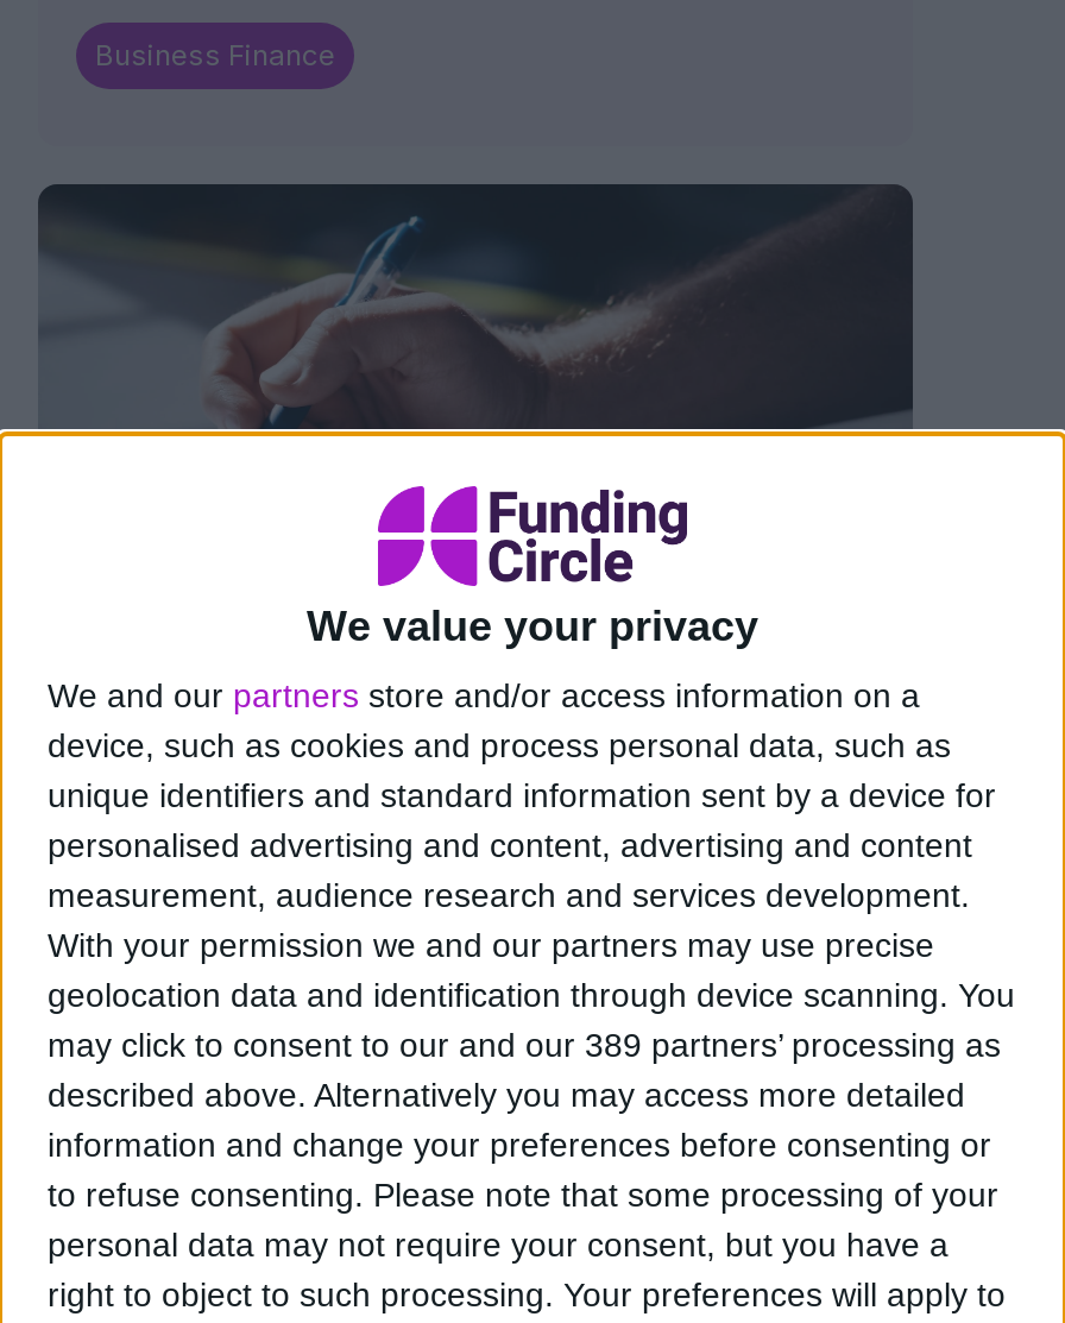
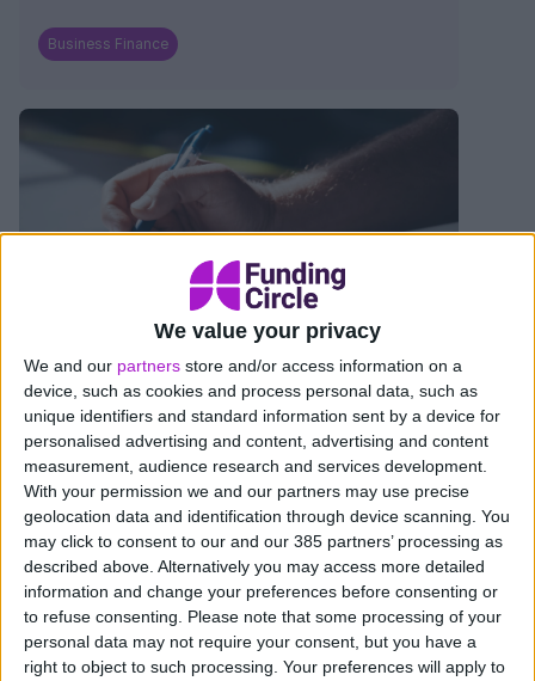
- may click to consent to our and our 389 partners’ processing as
+ may click to consent to our and our 385 partners’ processing as
